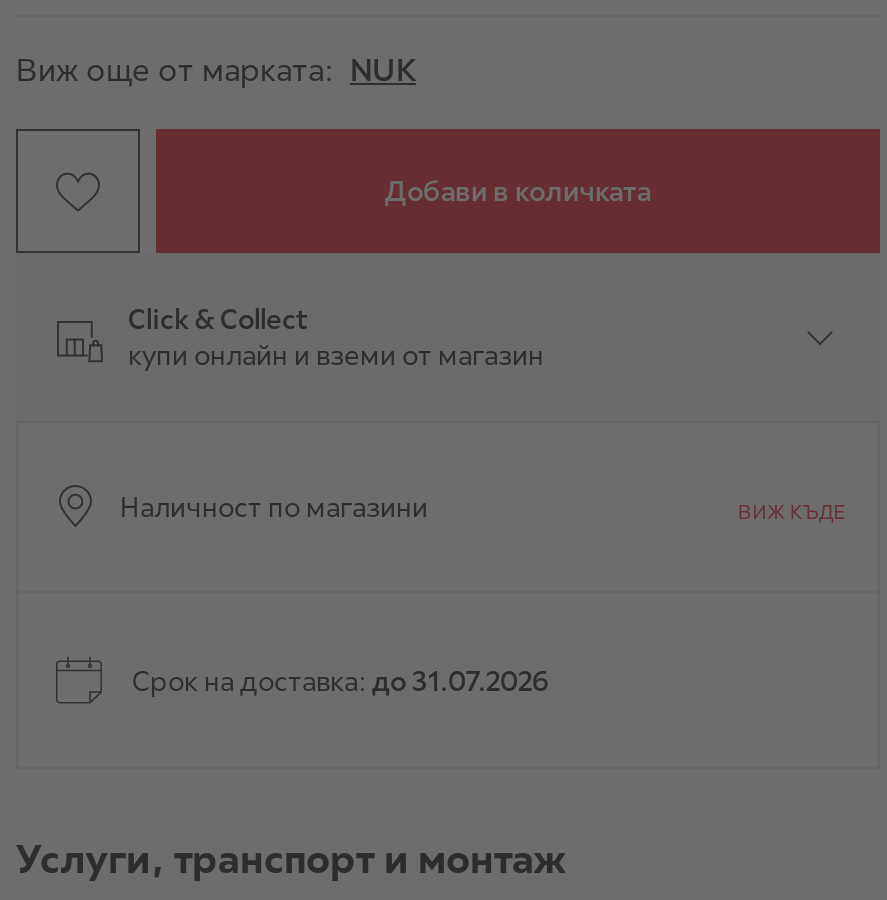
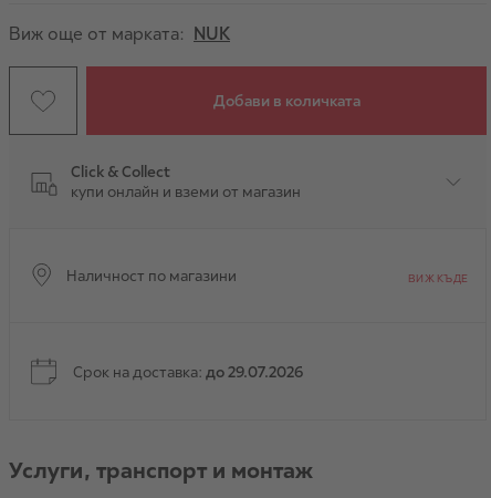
- Срок на доставка: до 31.07.2026
+ Срок на доставка: до 29.07.2026
